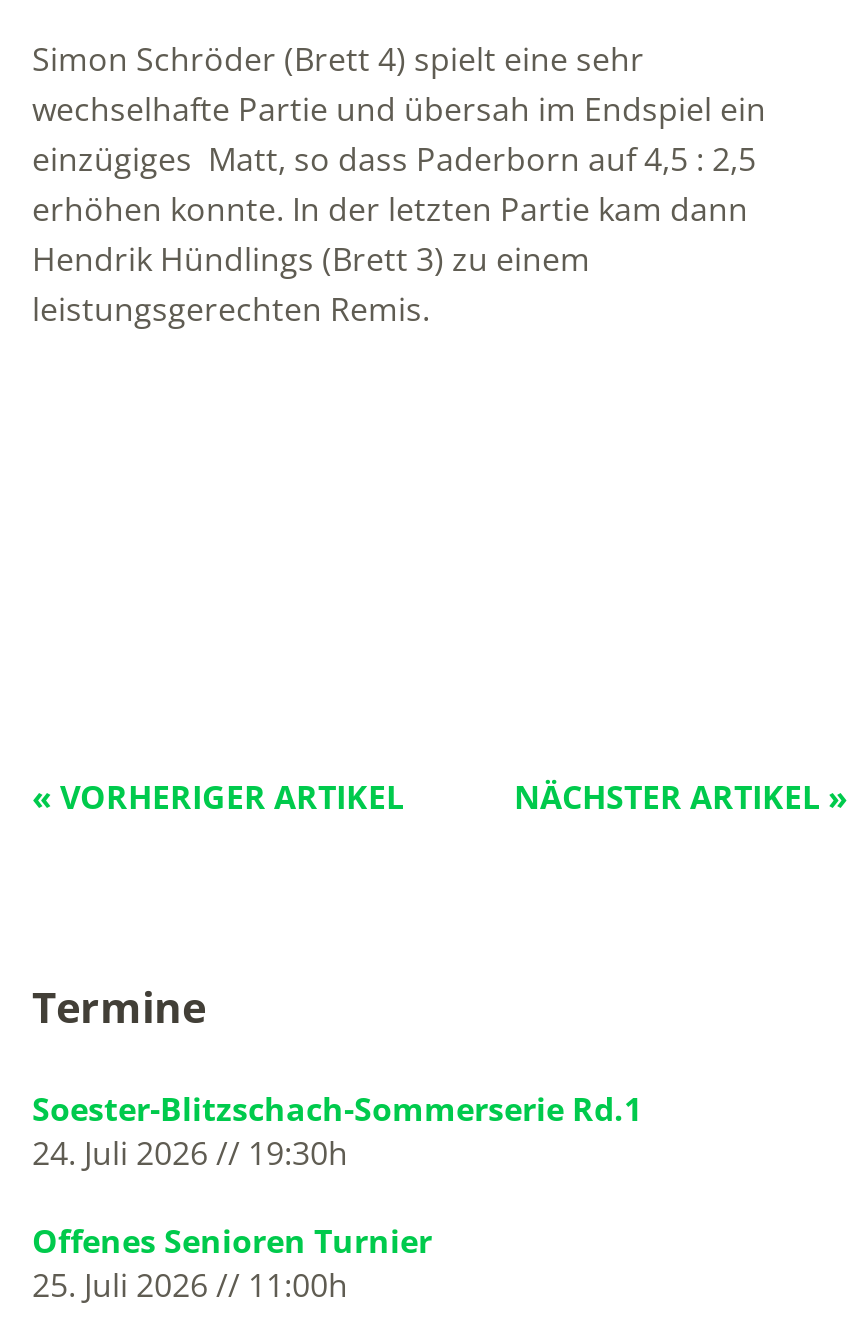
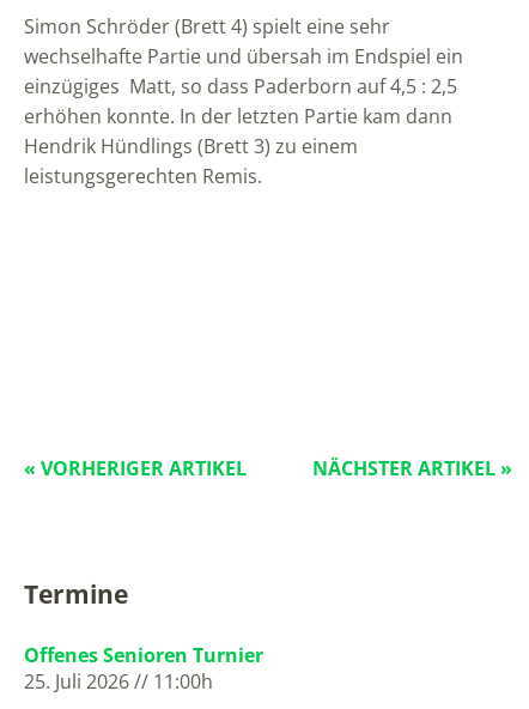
- Soester-Blitzschach-Sommerserie Rd.1
- 24. Juli 2026 // 19:30h
